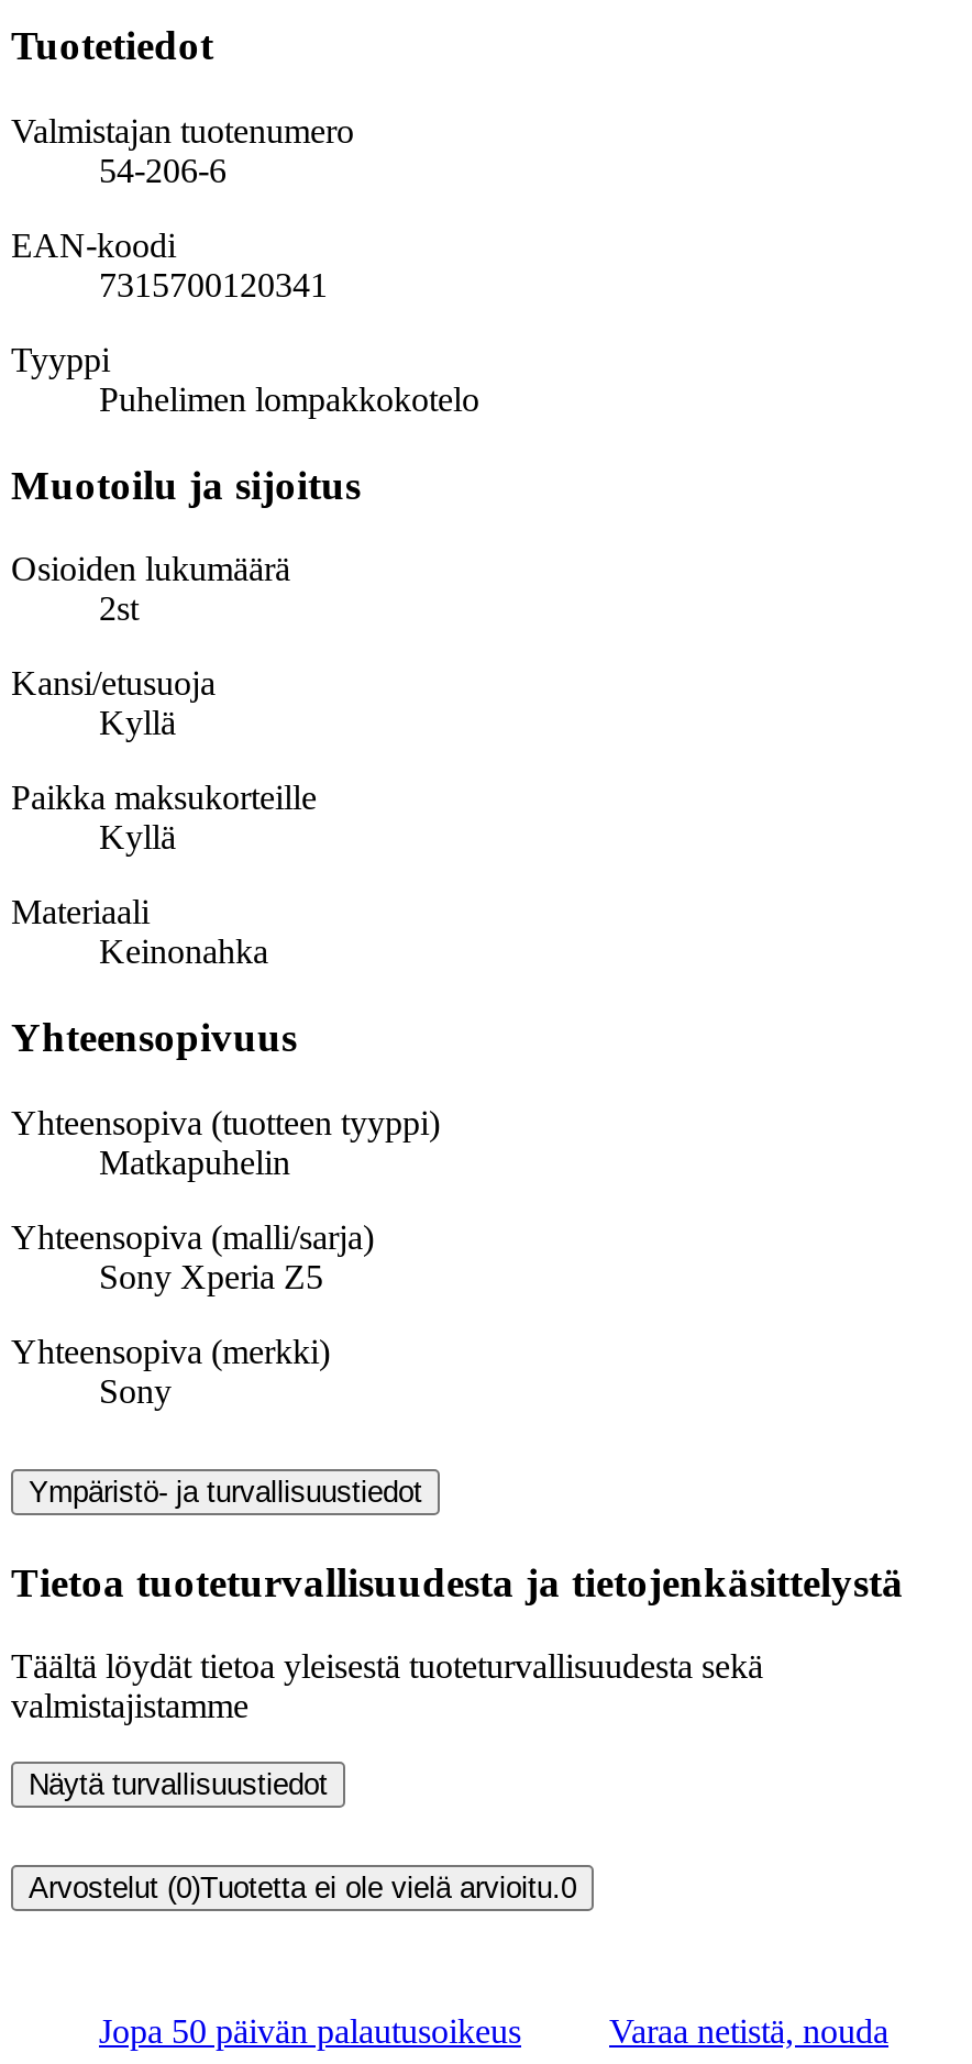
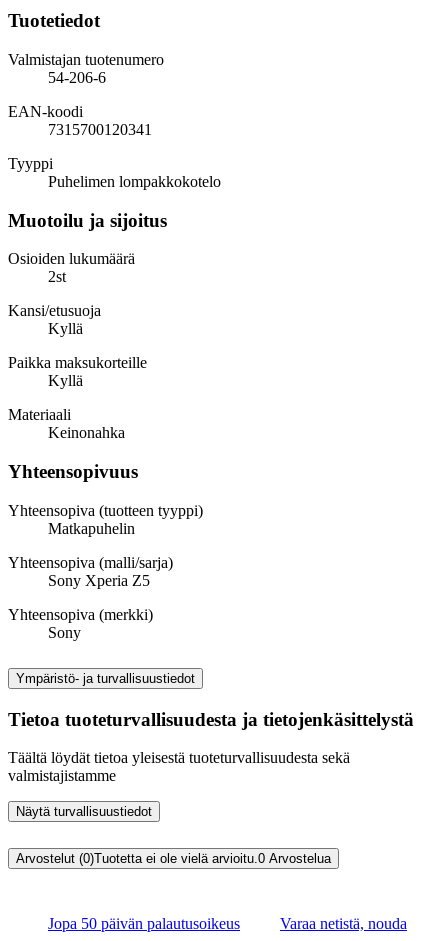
- Arvostelut (0)Tuotetta ei ole vielä arvioitu.0
+ Arvostelut (0)Tuotetta ei ole vielä arvioitu.0 Arvostelua
